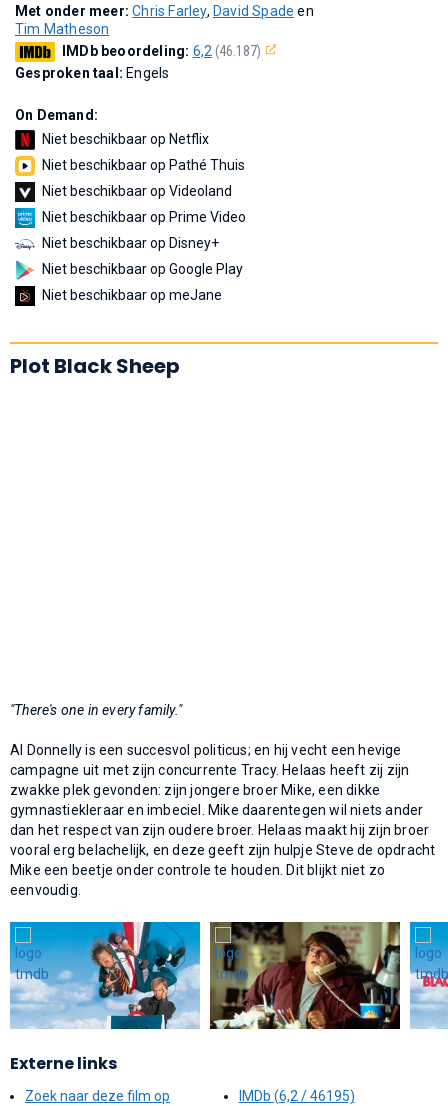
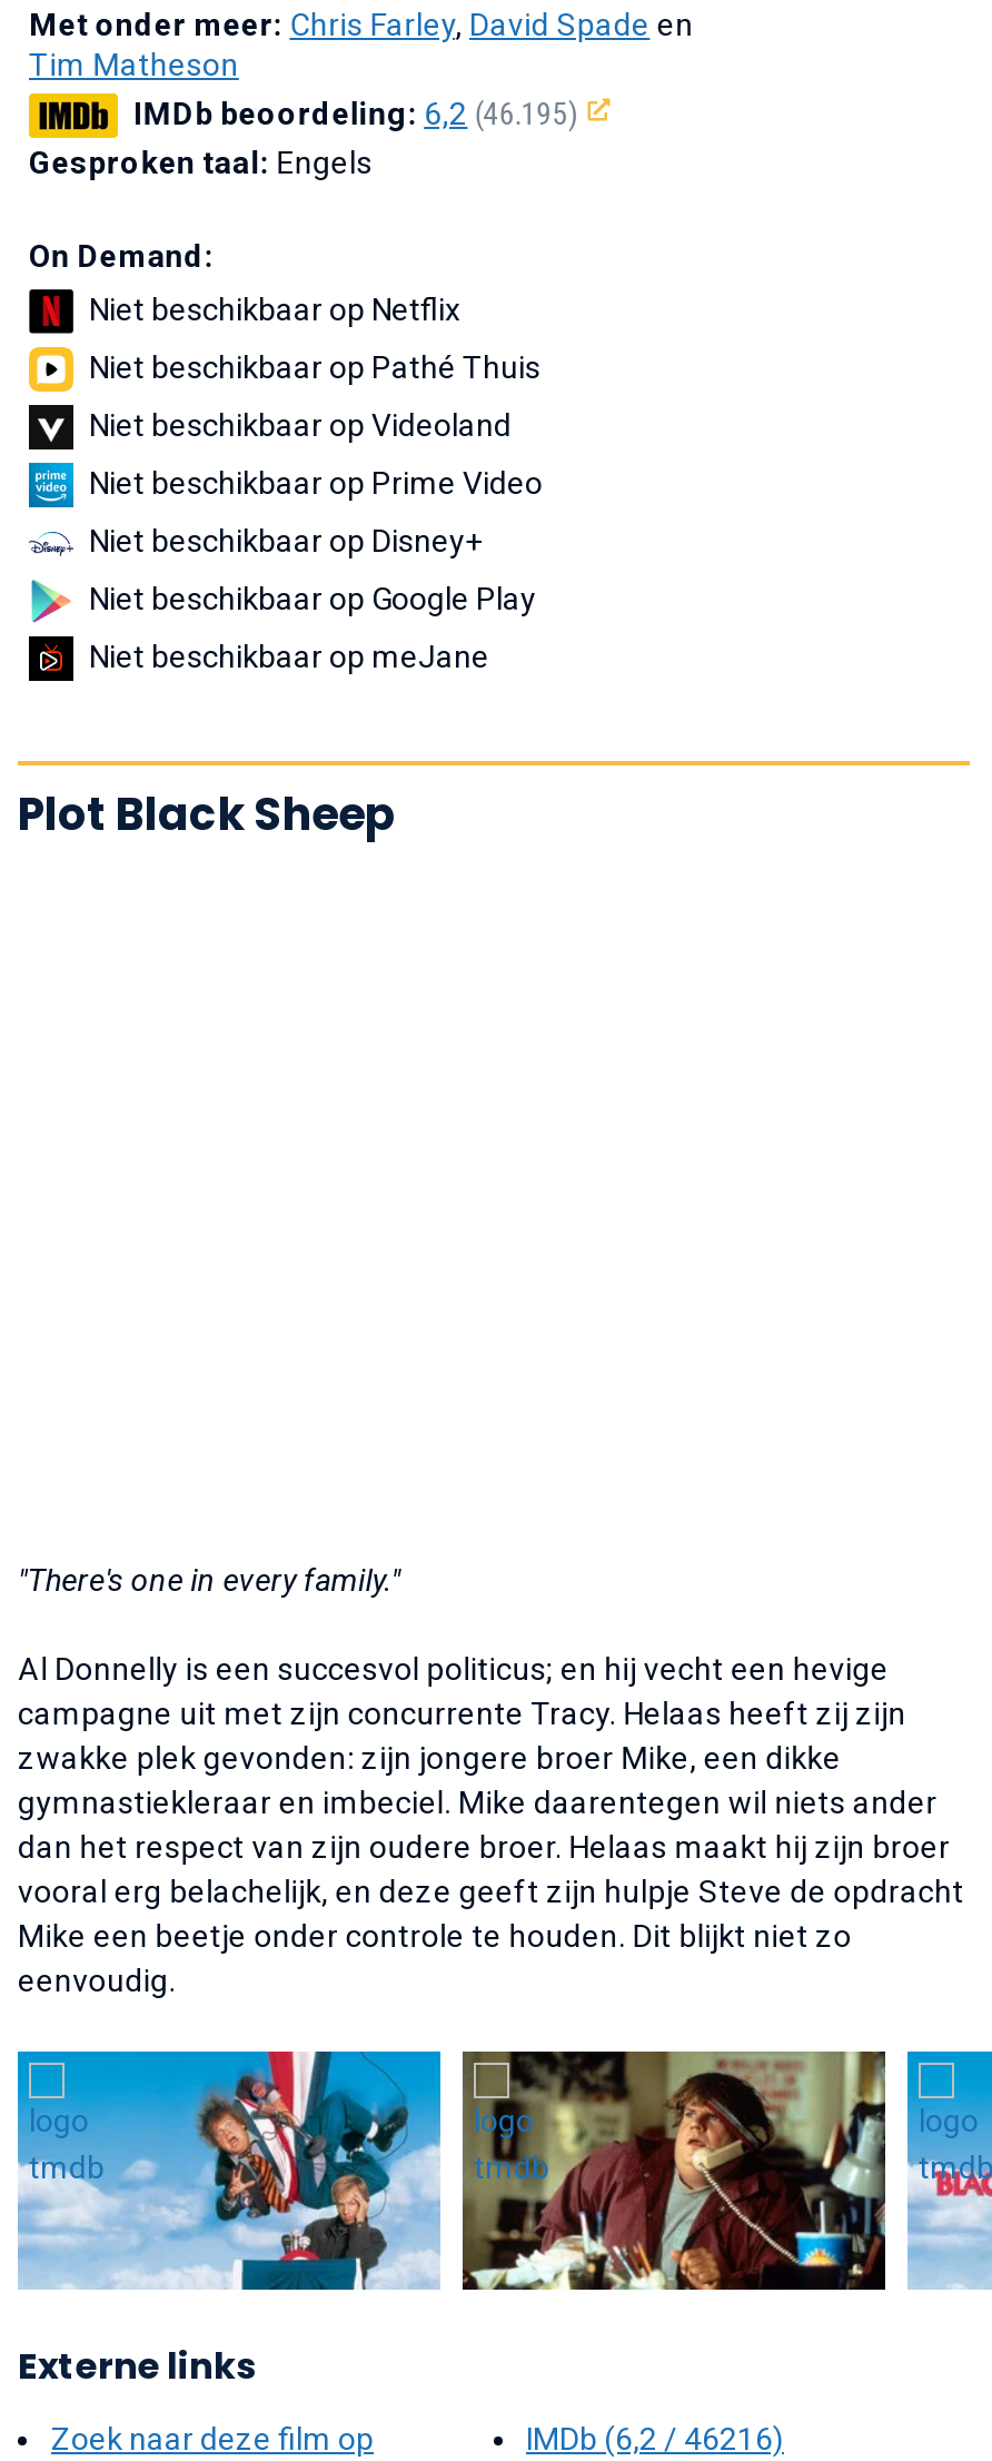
- IMDb beoordeling: 6,2 (46.187)
+ IMDb beoordeling: 6,2 (46.195)

- IMDb (6,2 / 46195)
+ IMDb (6,2 / 46216)
